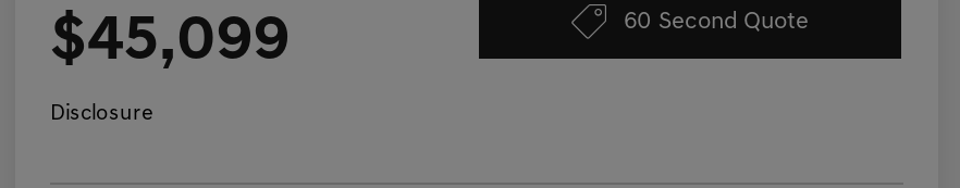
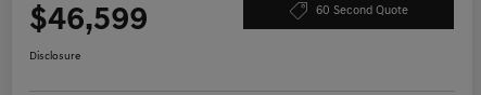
- $45,099
+ $46,599
